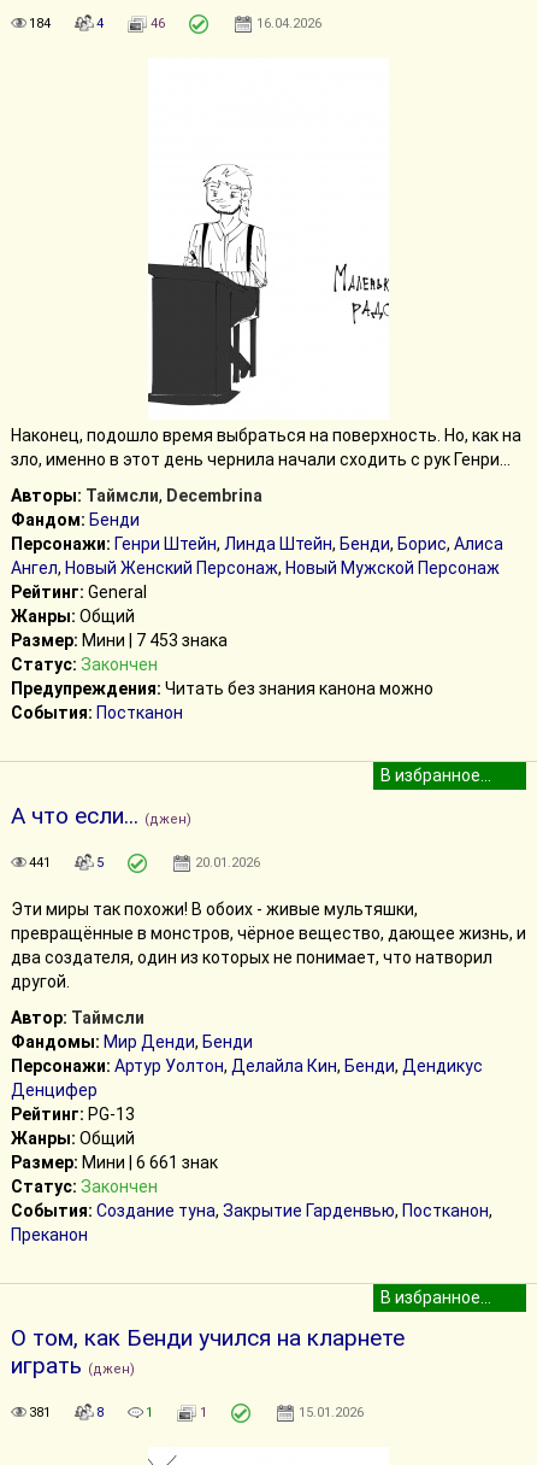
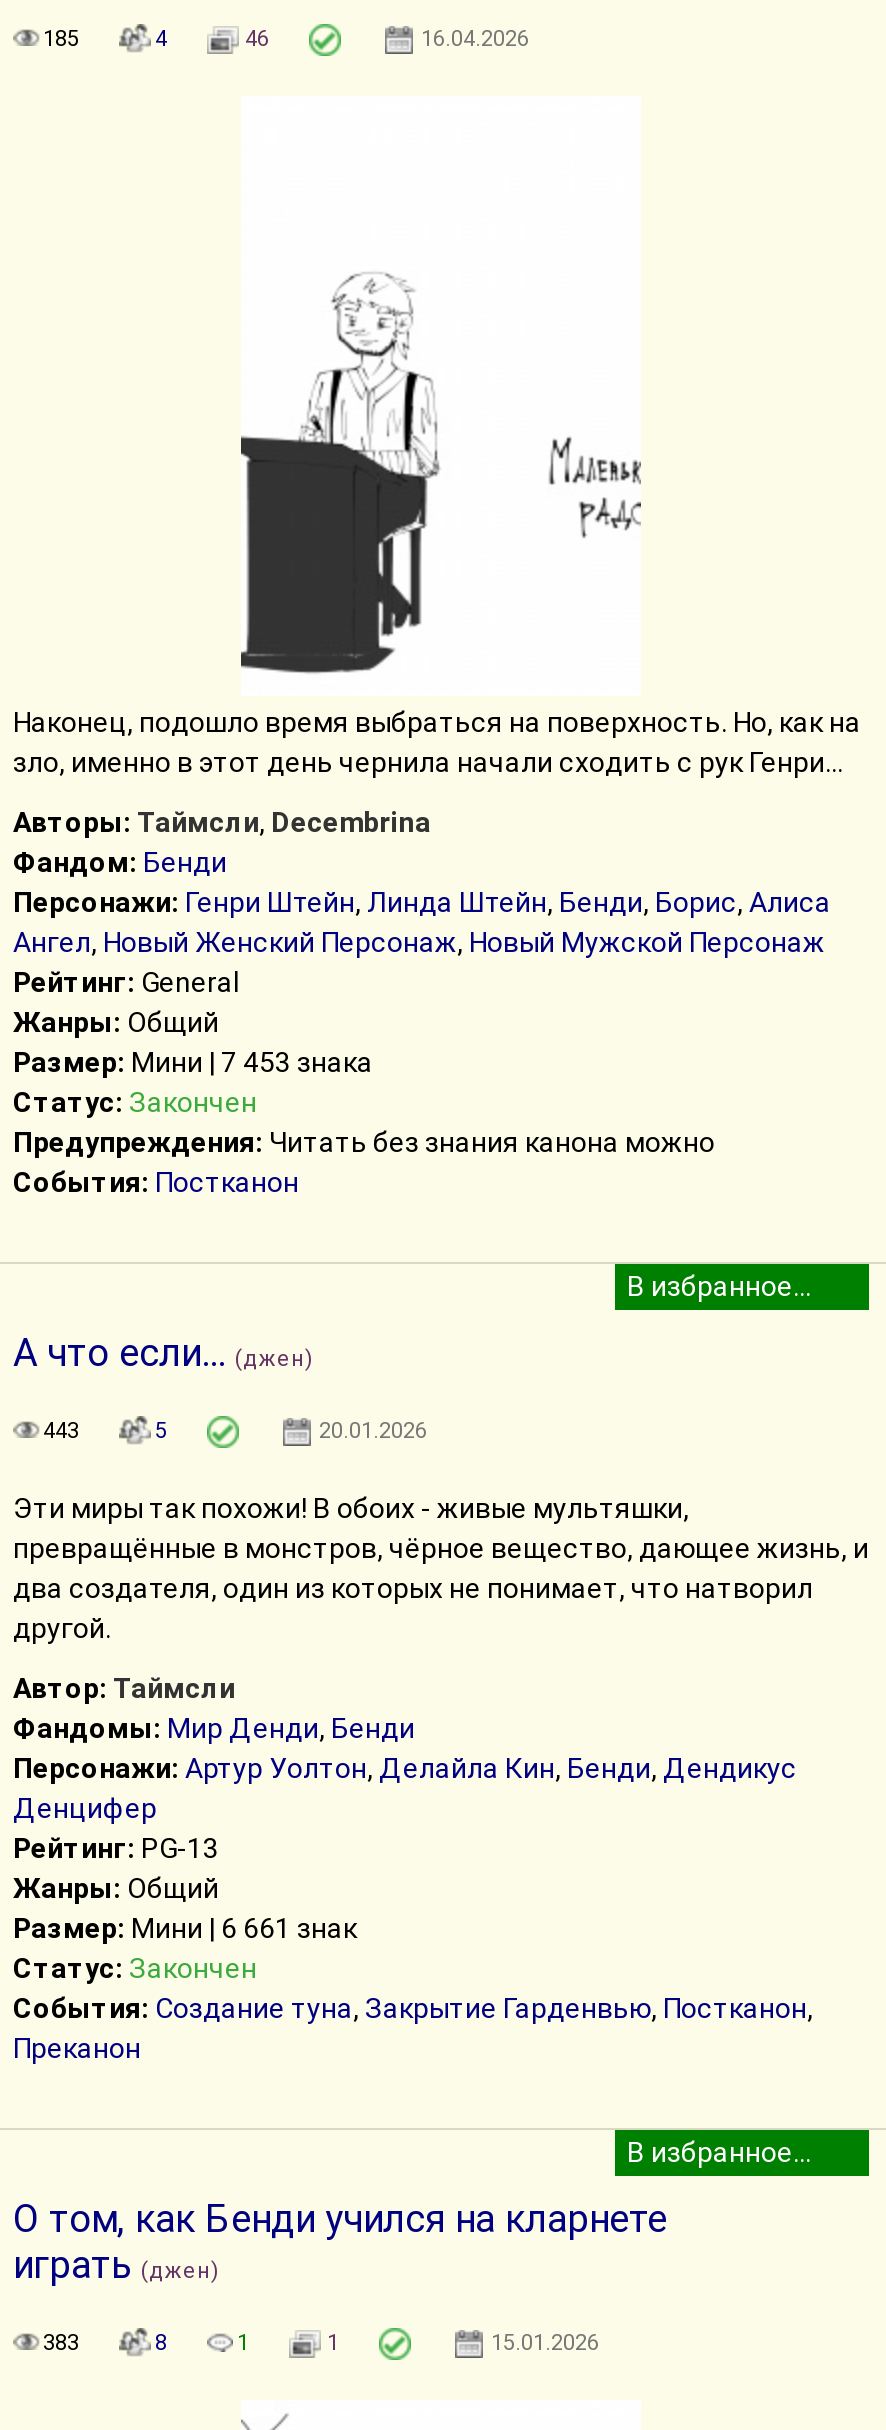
- 184
+ 185

- 441
+ 443

- 381
+ 383
